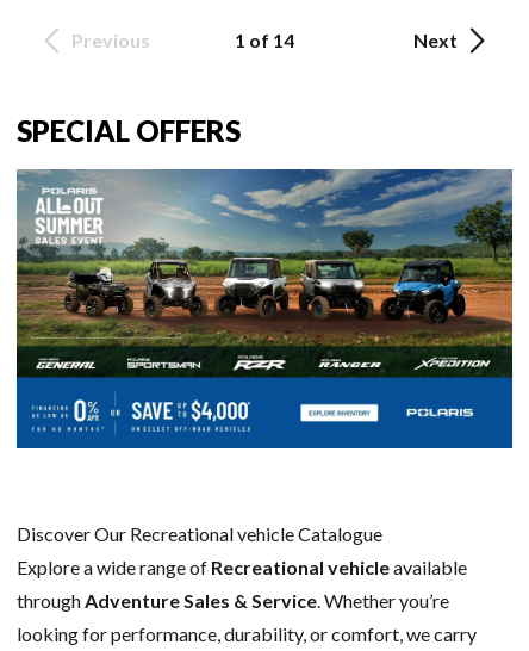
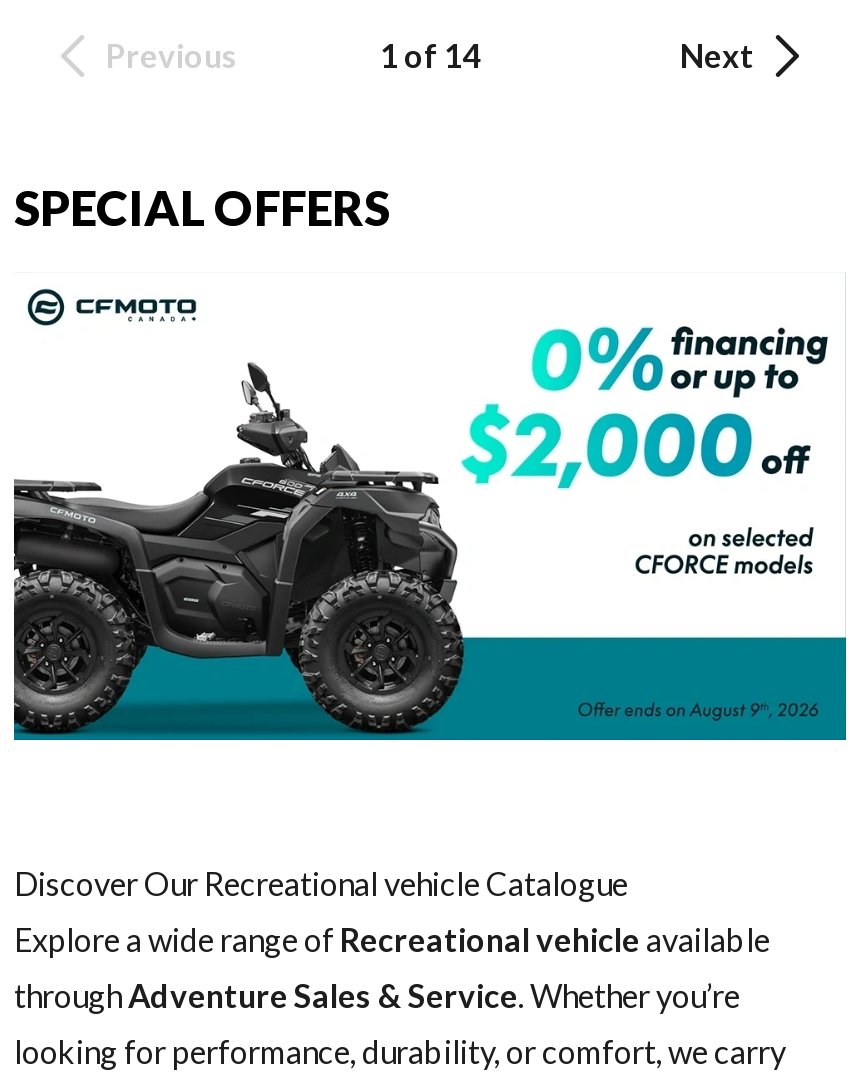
- [image]
+ [image]
